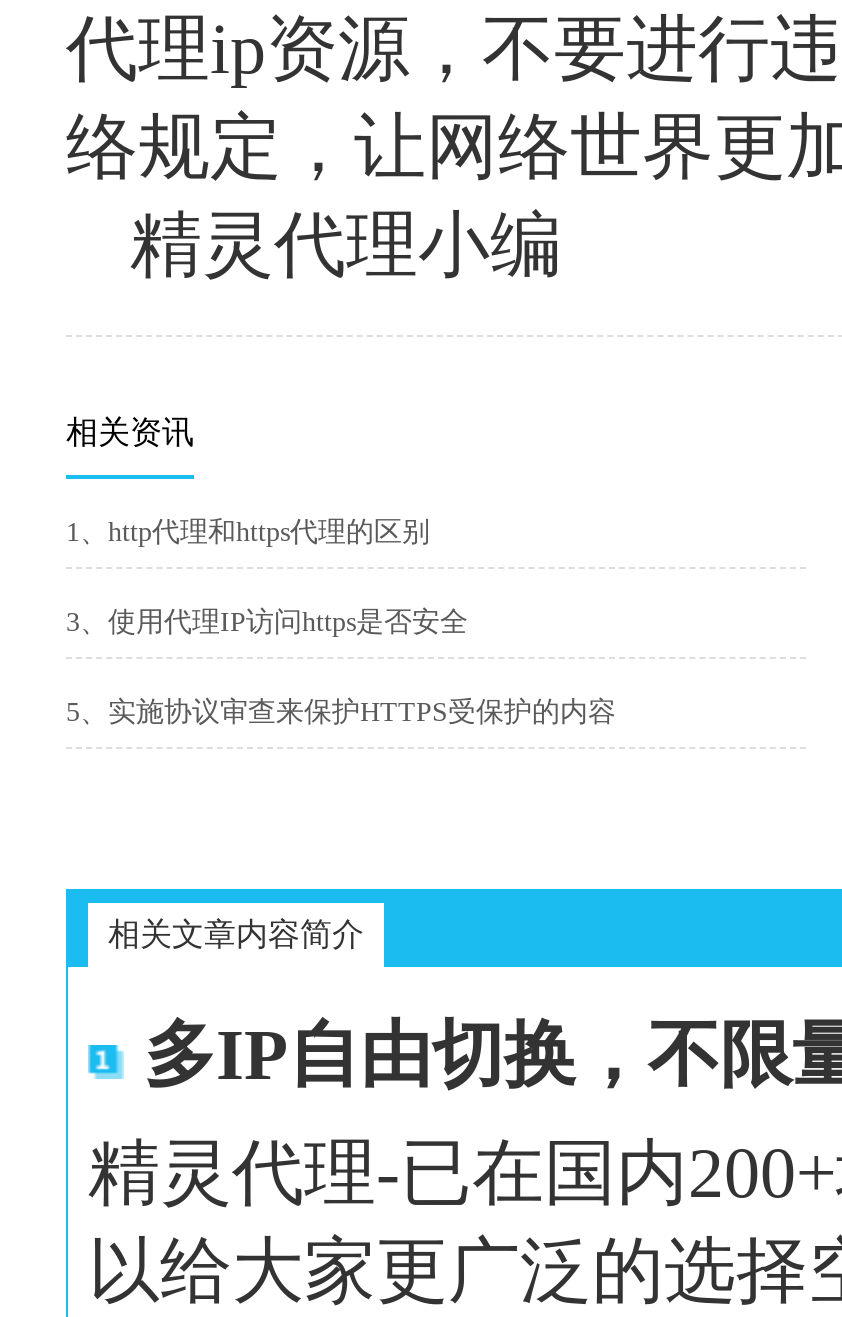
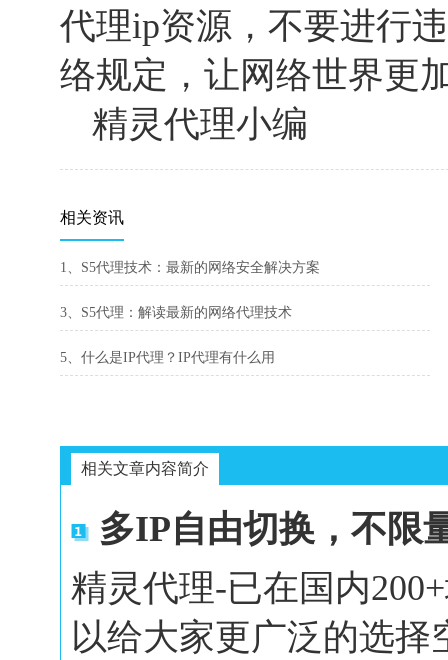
- 1、http代理和https代理的区别
+ 1、S5代理技术：最新的网络安全解决方案

- 3、使用代理IP访问https是否安全
+ 3、S5代理：解读最新的网络代理技术

- 5、实施协议审查来保护HTTPS受保护的内容
+ 5、什么是IP代理？IP代理有什么用
